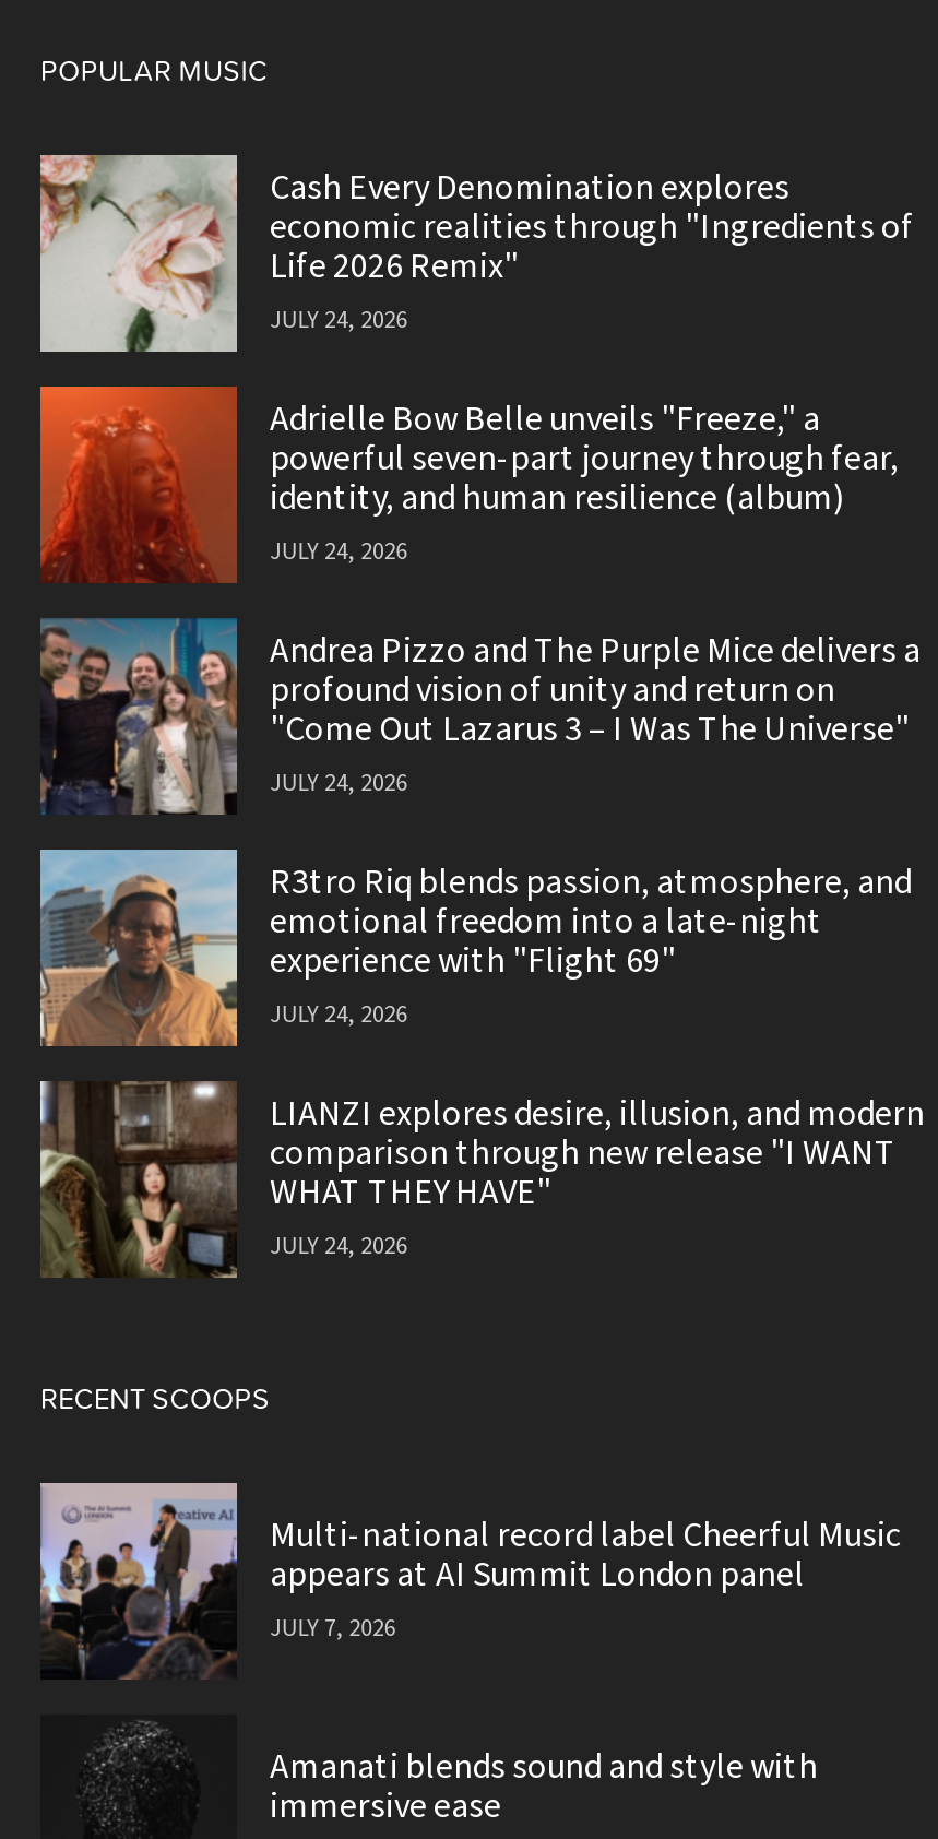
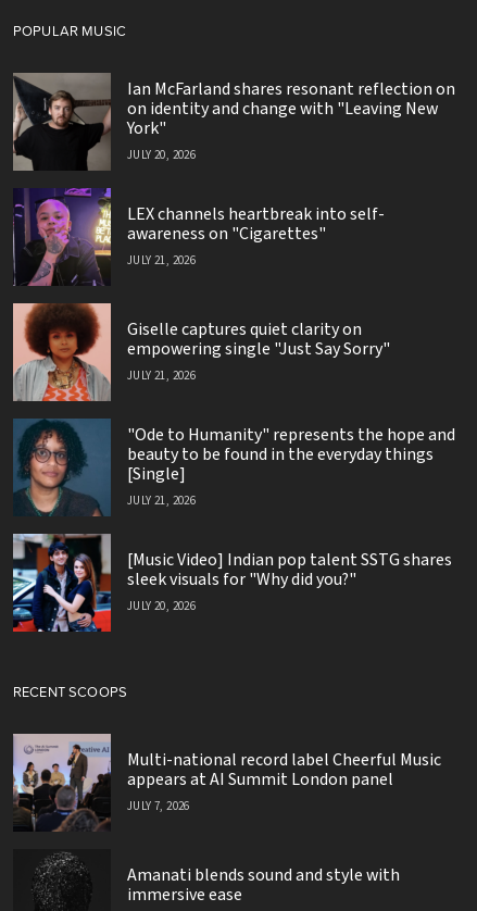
- [image]
- Cash Every Denomination explores
- economic realities through "Ingredients of
- Life 2026 Remix"
- JULY 24, 2026
+ [image]
+ Ian McFarland shares resonant reflection on
+ on identity and change with "Leaving New
+ York"
+ JULY 20, 2026

- [image]
- Adrielle Bow Belle unveils "Freeze," a
- powerful seven-part journey through fear,
- identity, and human resilience (album)
- JULY 24, 2026
+ [image]
+ LEX channels heartbreak into self-
+ awareness on "Cigarettes"
+ JULY 21, 2026

- [image]
- Andrea Pizzo and The Purple Mice delivers a
- profound vision of unity and return on
- "Come Out Lazarus 3 – I Was The Universe"
- JULY 24, 2026
+ [image]
+ Giselle captures quiet clarity on
+ empowering single "Just Say Sorry"
+ JULY 21, 2026

- [image]
- R3tro Riq blends passion, atmosphere, and
- emotional freedom into a late-night
- experience with "Flight 69"
- JULY 24, 2026
+ [image]
+ "Ode to Humanity" represents the hope and
+ beauty to be found in the everyday things
+ [Single]
+ JULY 21, 2026

- [image]
- LIANZI explores desire, illusion, and modern
- comparison through new release "I WANT
- WHAT THEY HAVE"
- JULY 24, 2026
+ [image]
+ [Music Video] Indian pop talent SSTG shares
+ sleek visuals for "Why did you?"
+ JULY 20, 2026
